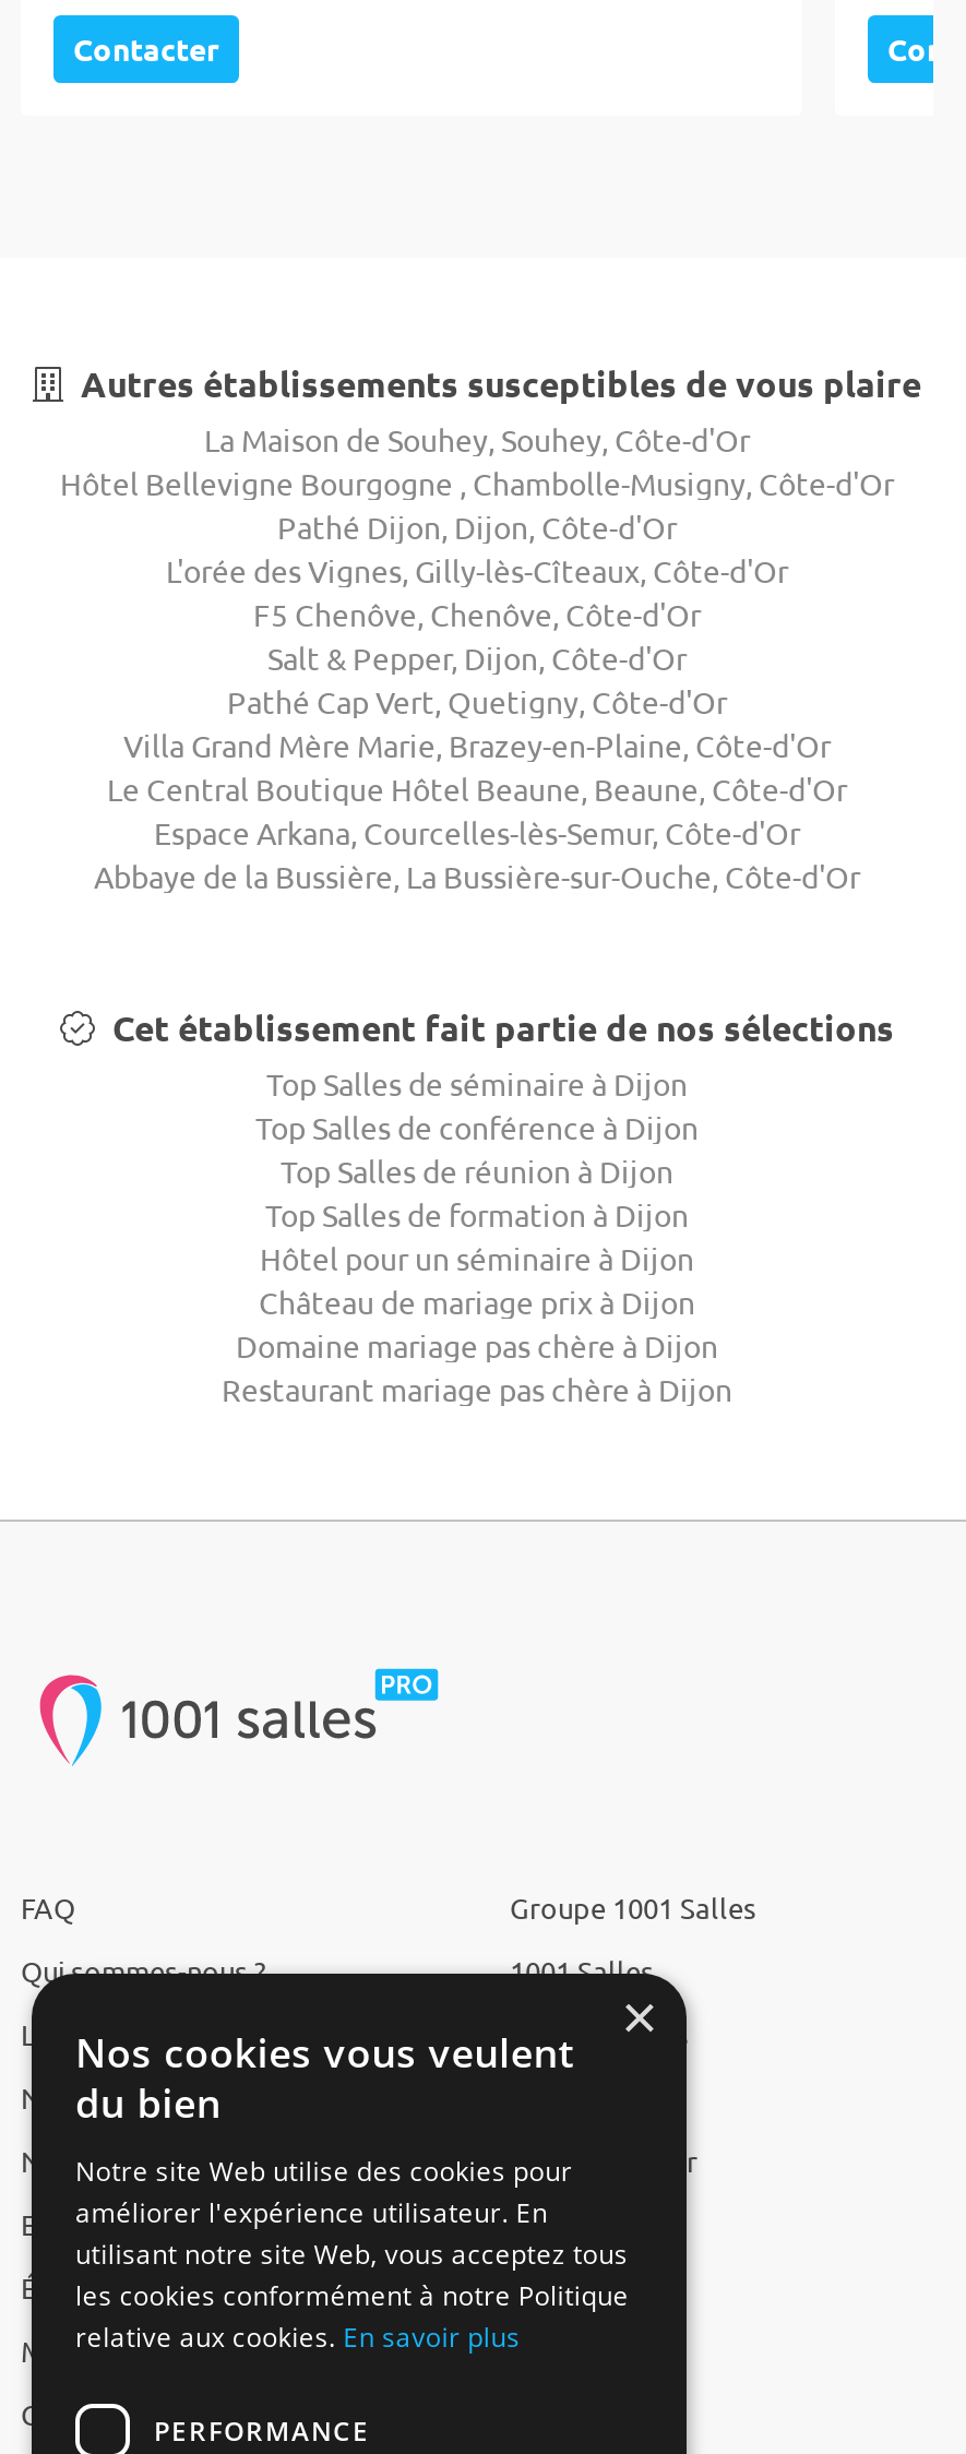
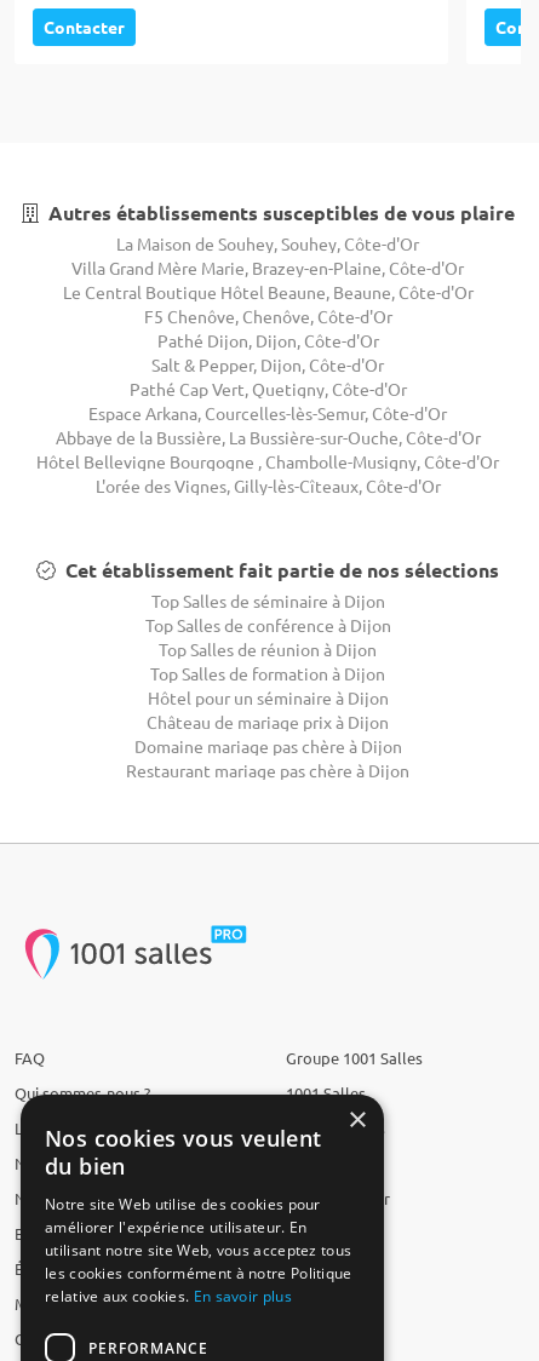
moved down: Hôtel Bellevigne Bourgogne , Chambolle-Musigny, Côte-d'Or | L'orée des Vignes, Gilly-lès-Cîteaux, Côte-d'Or

moved down: F5 Chenôve, Chenôve, Côte-d'Or | Pathé Dijon, Dijon, Côte-d'Or | Salt & Pepper, Dijon, Côte-d'Or | Pathé Cap Vert, Quetigny, Côte-d'Or

moved up: Villa Grand Mère Marie, Brazey-en-Plaine, Côte-d'Or | Le Central Boutique Hôtel Beaune, Beaune, Côte-d'Or

moved up: Espace Arkana, Courcelles-lès-Semur, Côte-d'Or | Abbaye de la Bussière, La Bussière-sur-Ouche, Côte-d'Or
